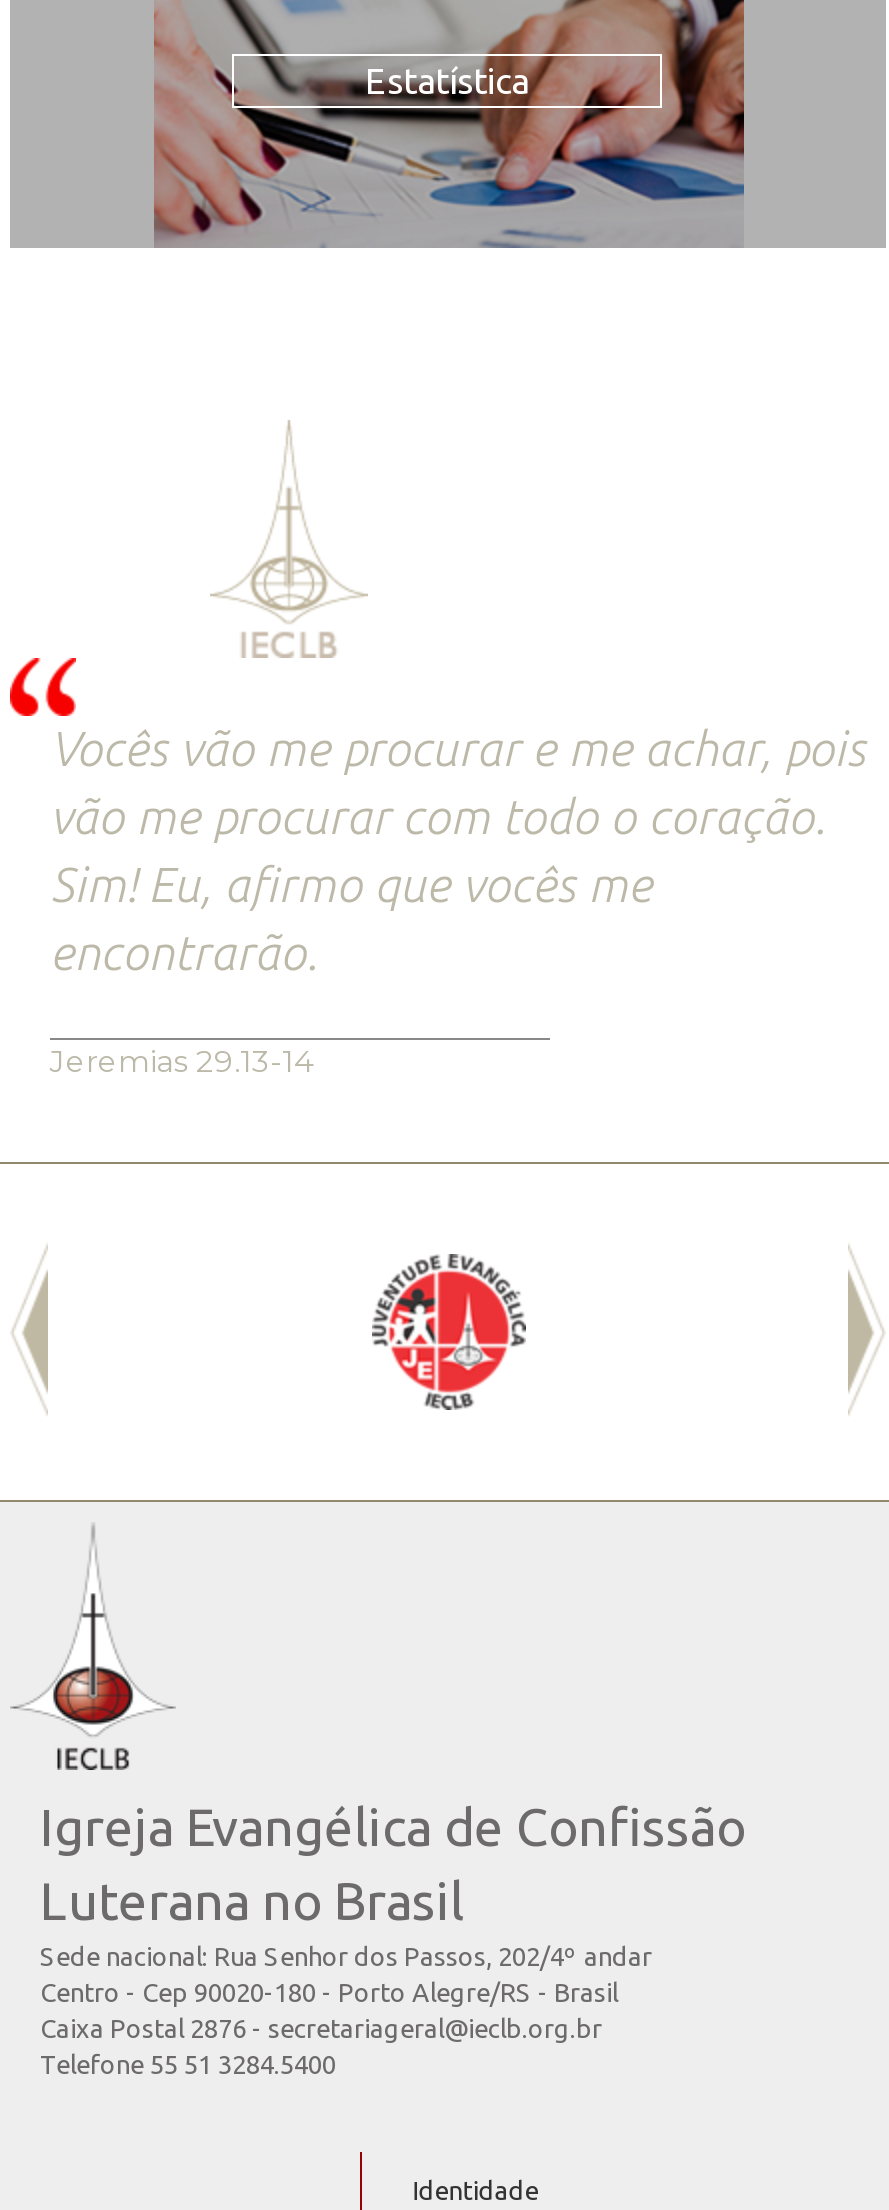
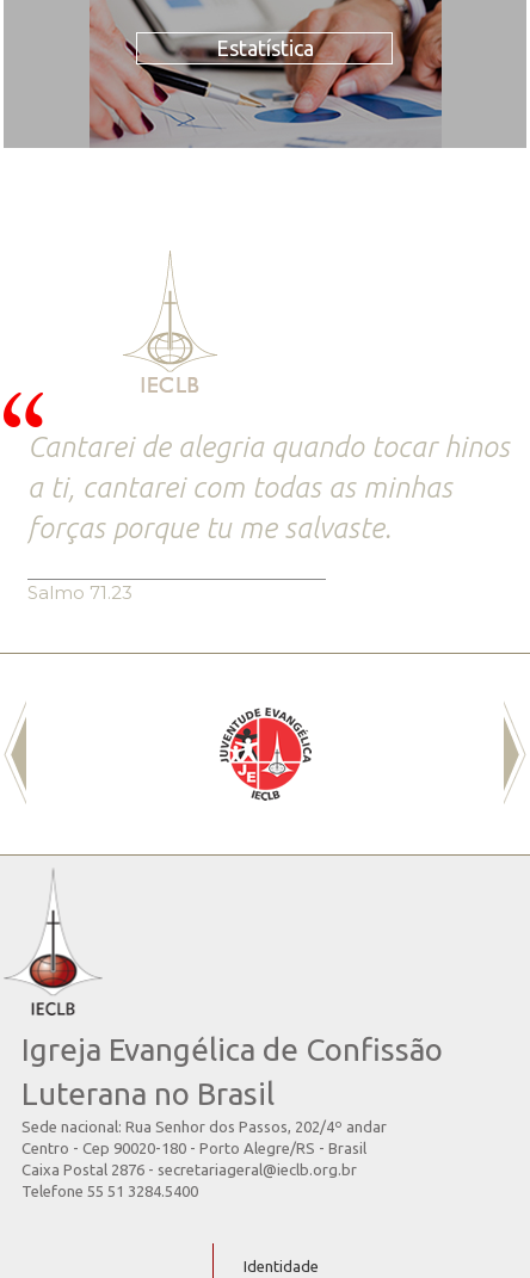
- Vocês vão me procurar e me achar, pois
- vão me procurar com todo o coração.
- Sim! Eu, afirmo que vocês me
- encontrarão.
+ Cantarei de alegria quando tocar hinos
+ a ti, cantarei com todas as minhas
+ forças porque tu me salvaste.

- Jeremias 29.13-14
+ Salmo 71.23
